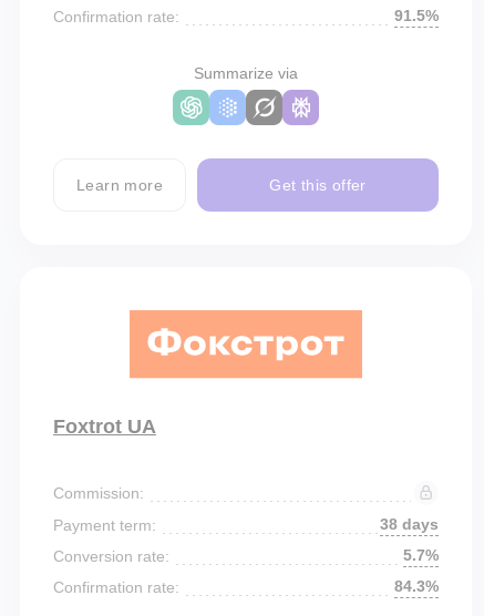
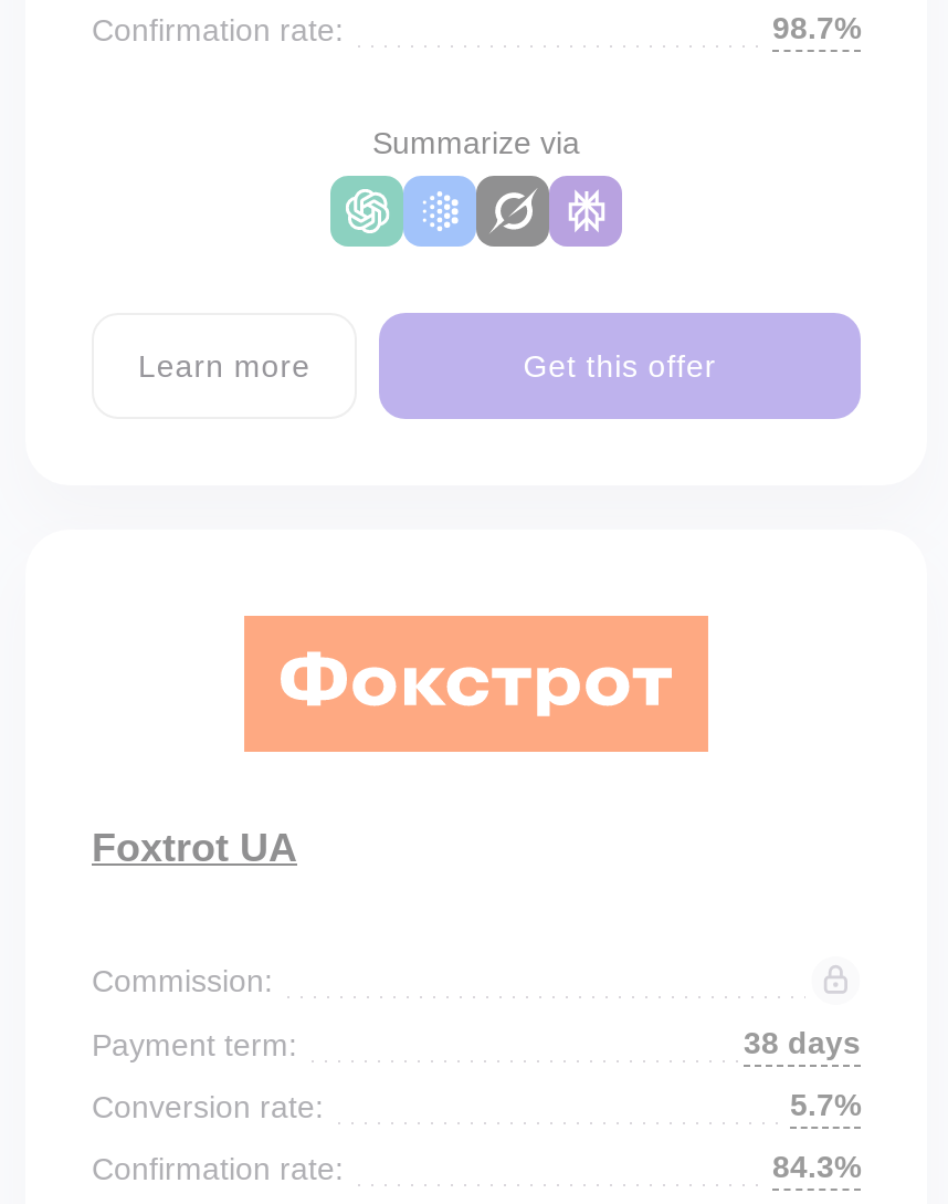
- 91.5%
+ 98.7%
